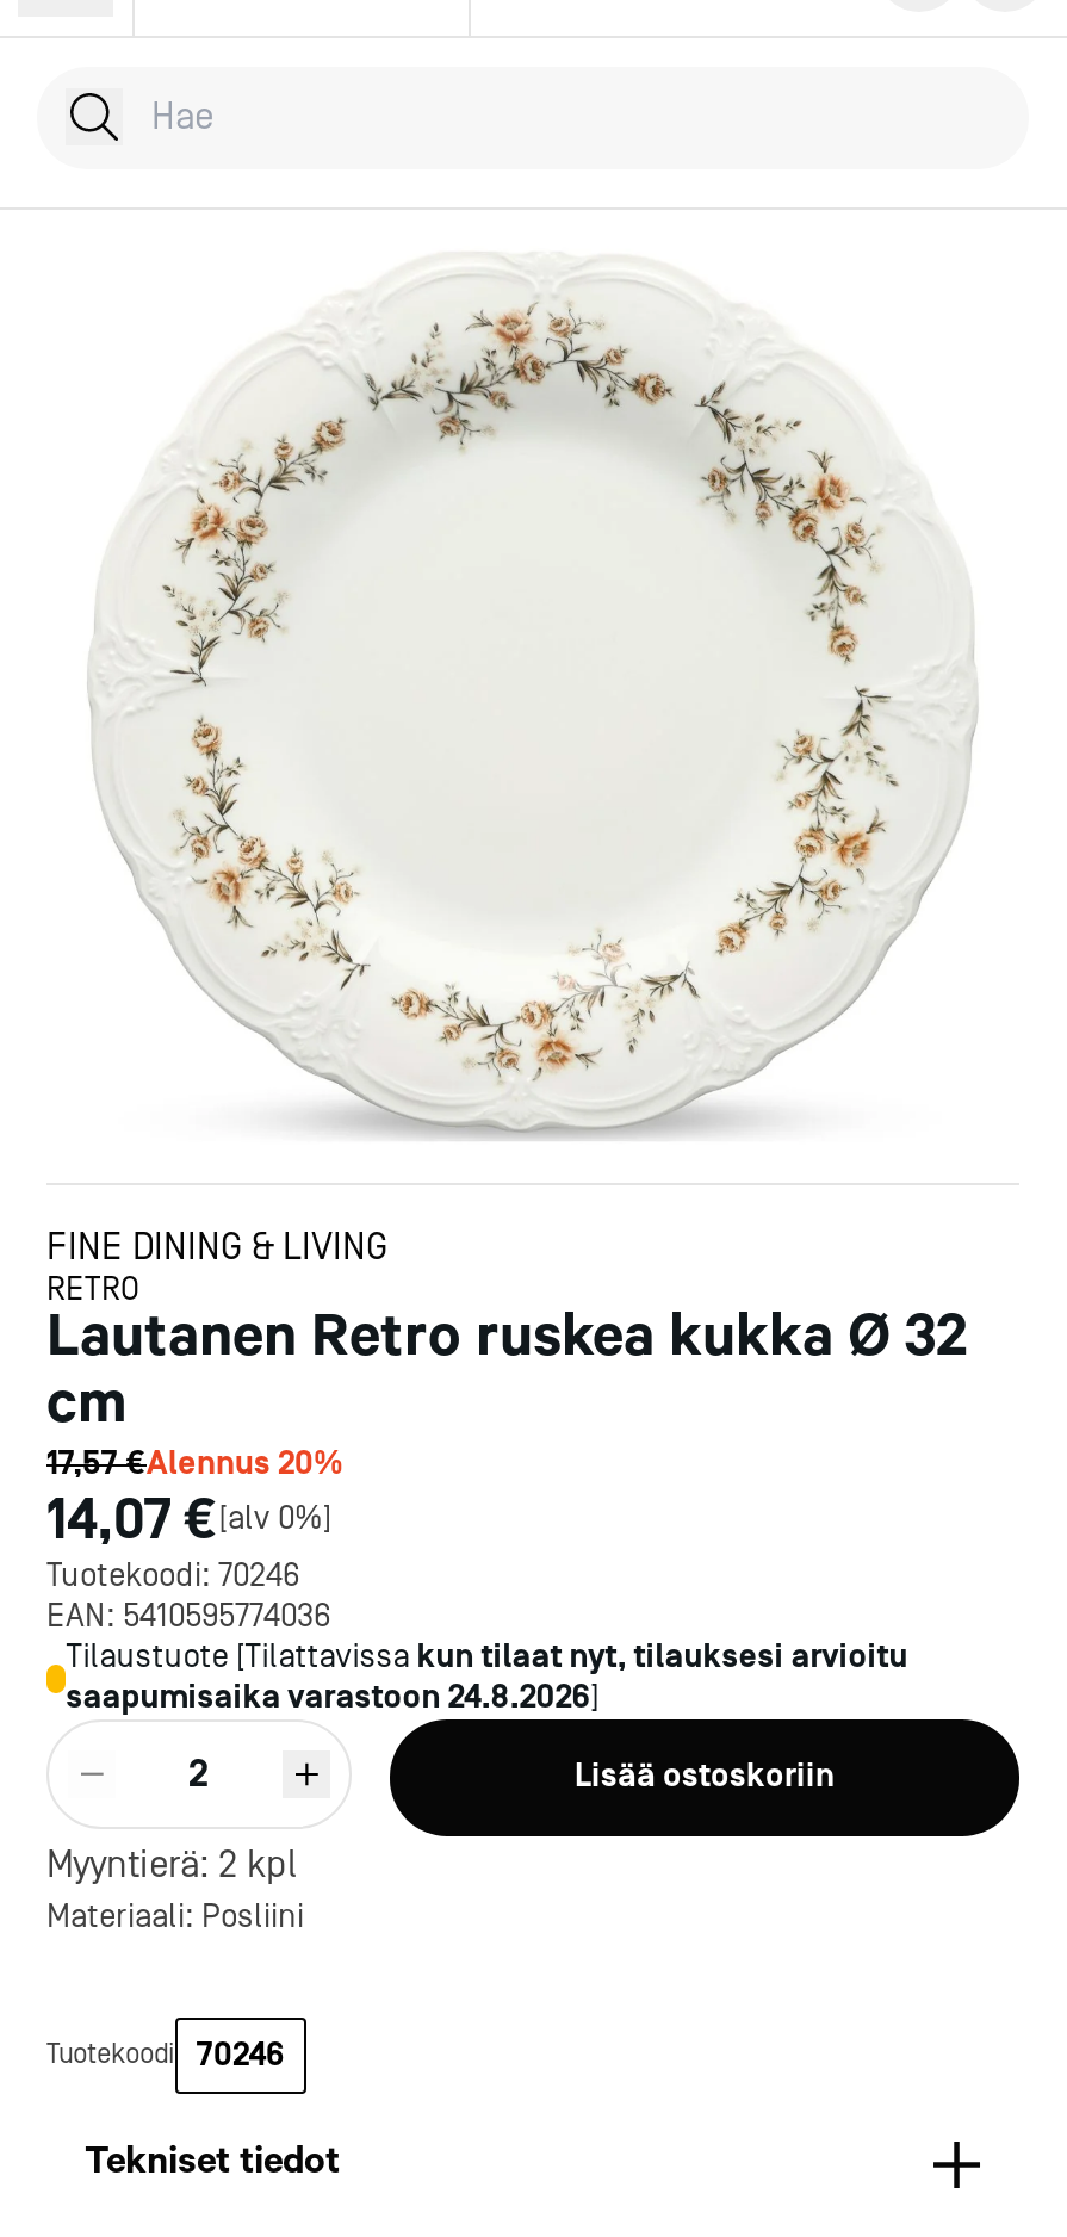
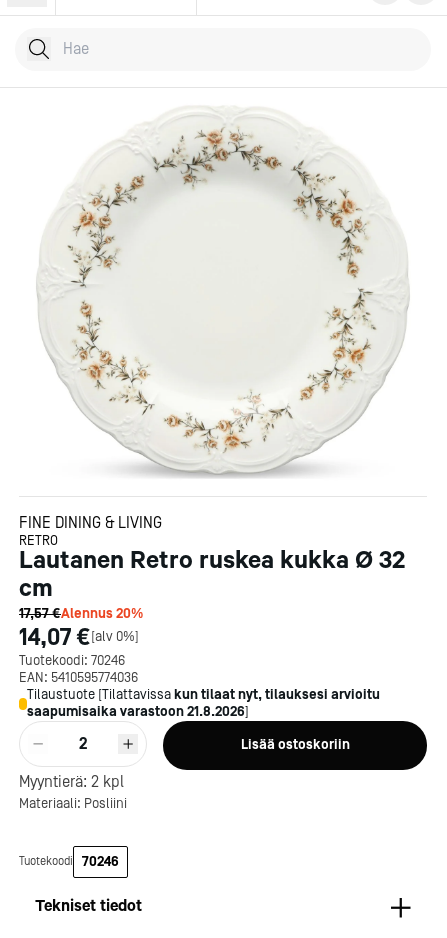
- saapumisaika varastoon 24.8.2026]
+ saapumisaika varastoon 21.8.2026]
